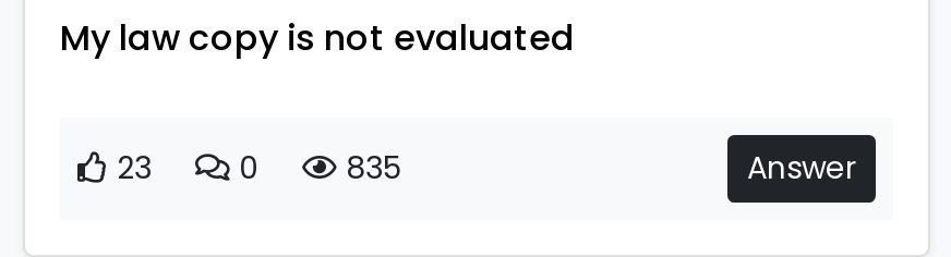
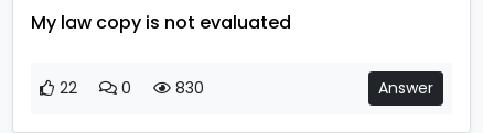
- 23
+ 22

- 835
+ 830
